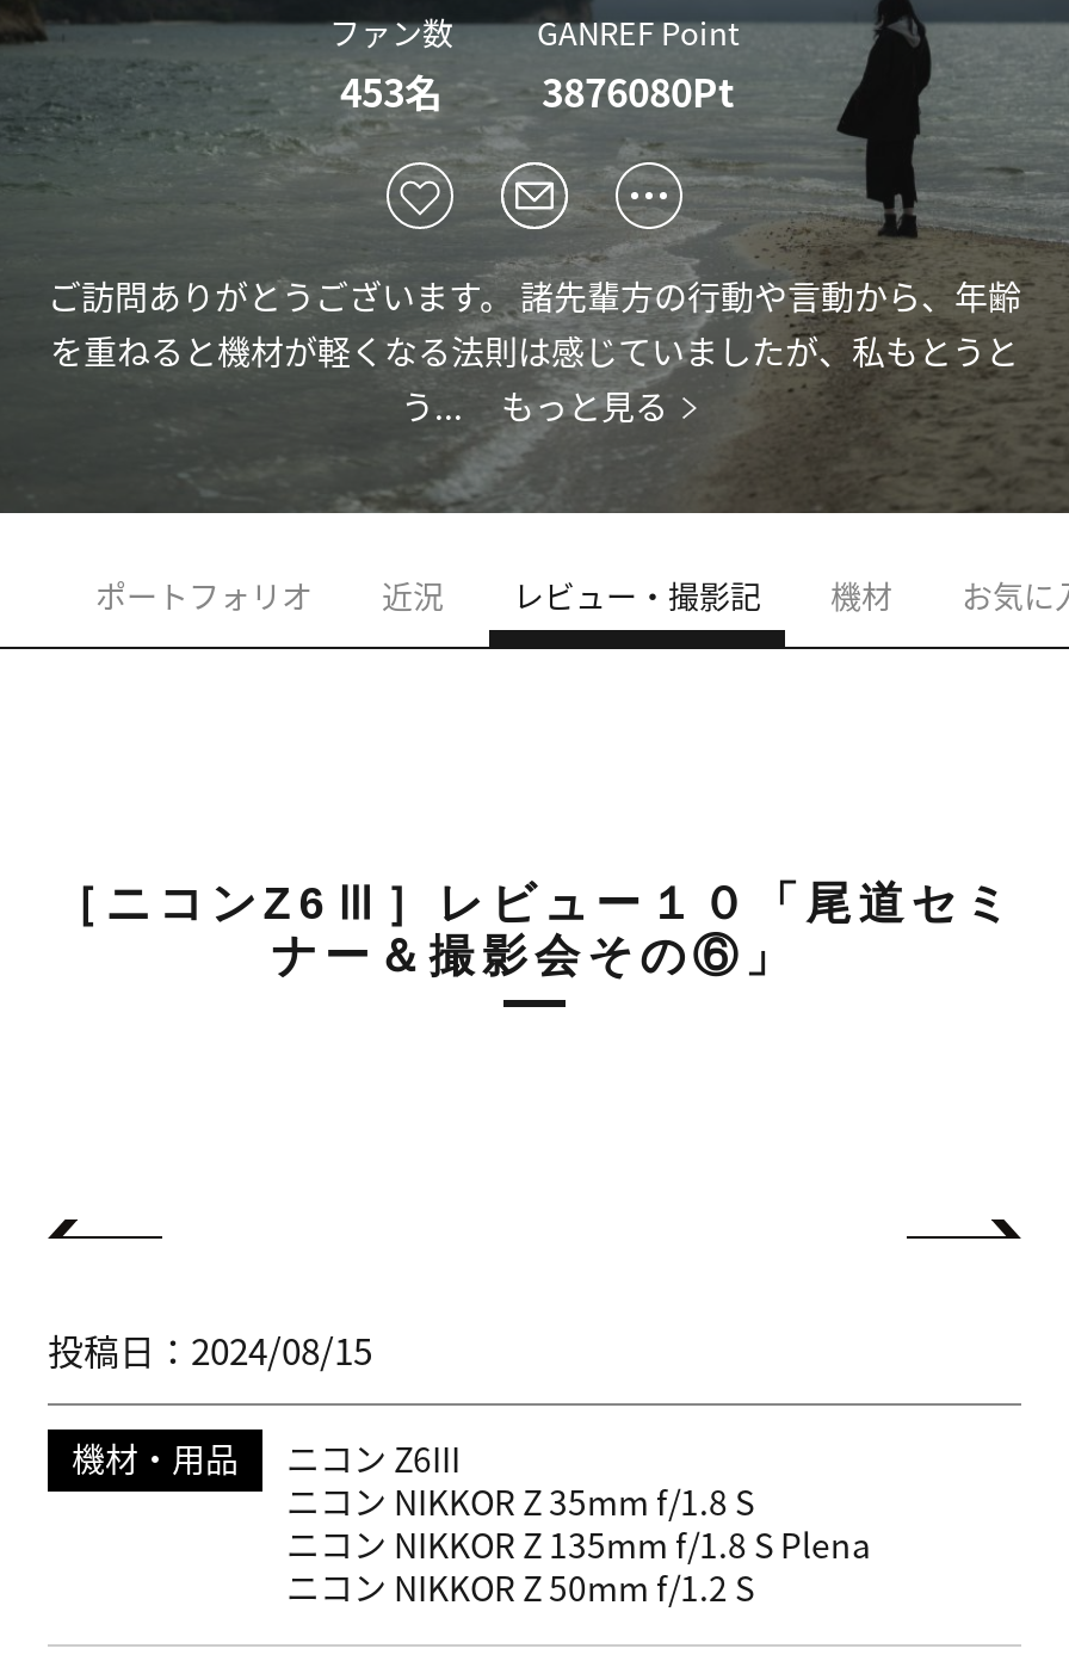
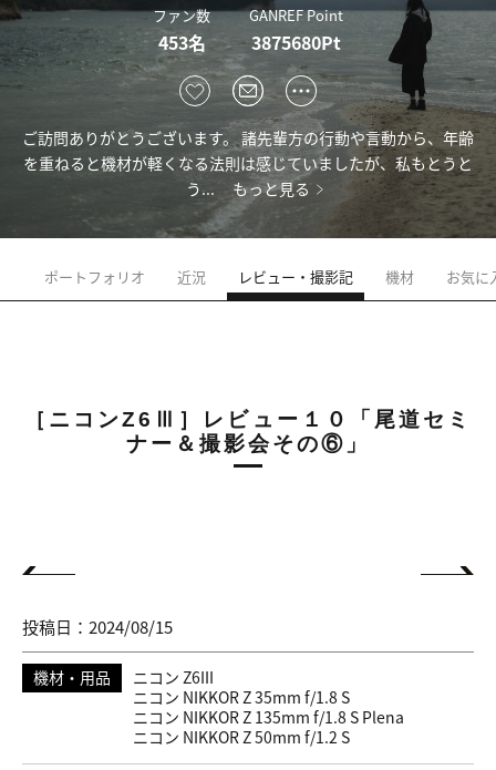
- 453名 3876080Pt
+ 453名 3875680Pt
